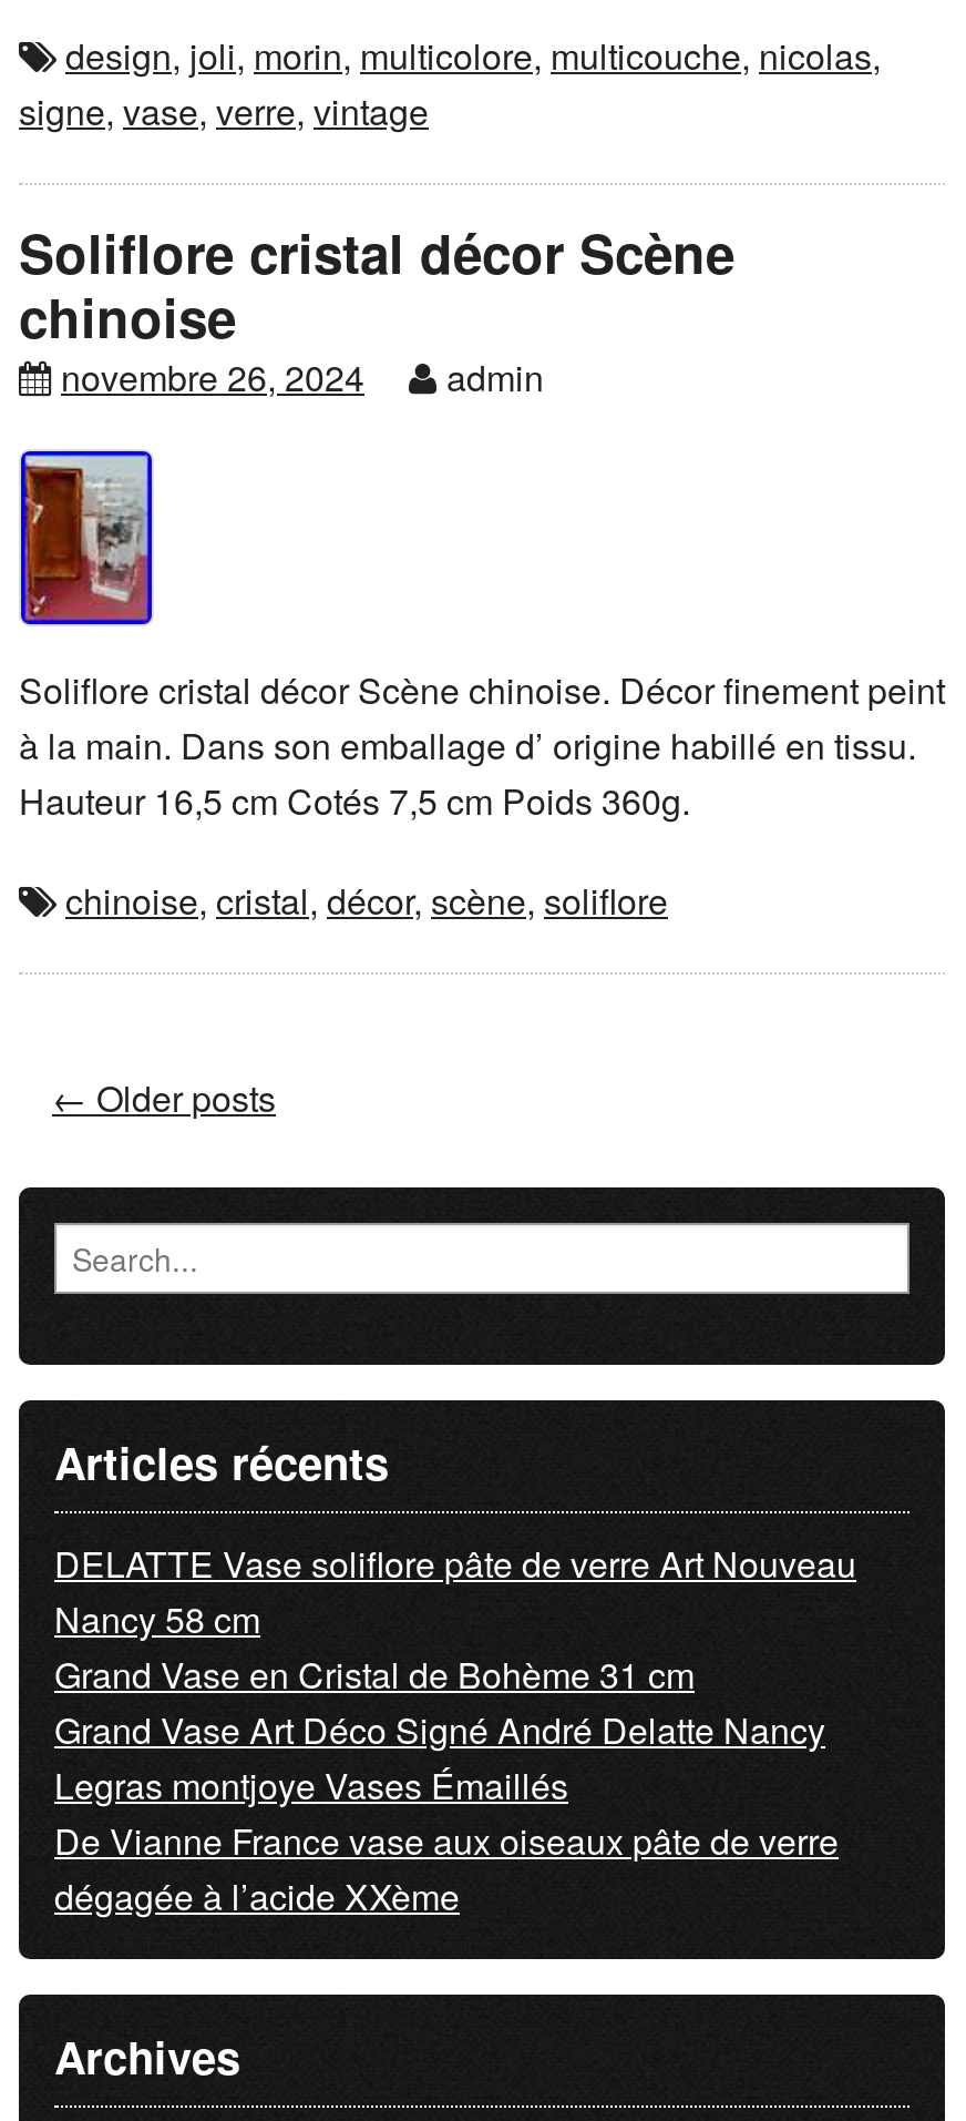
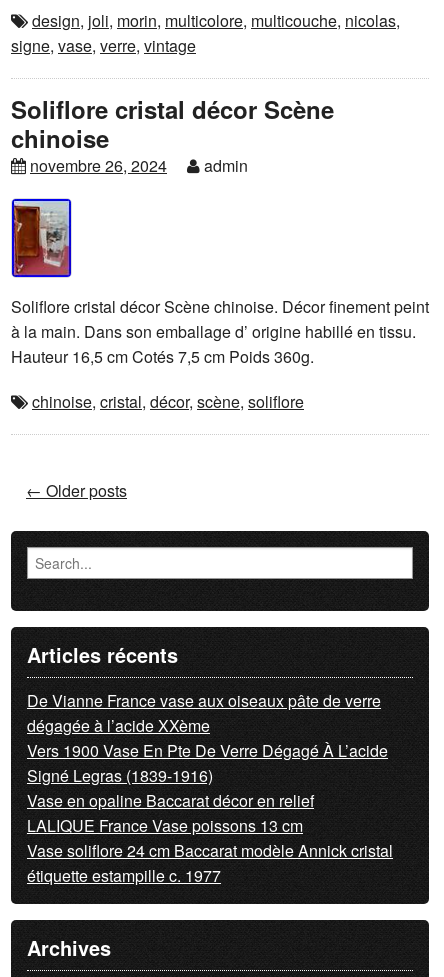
- DELATTE Vase soliflore pâte de verre Art Nouveau
- Nancy 58 cm
- Grand Vase en Cristal de Bohème 31 cm
- Grand Vase Art Déco Signé André Delatte Nancy
- Legras montjoye Vases Émaillés

moved up: De Vianne France vase aux oiseaux pâte de verre | dégagée à l’acide XXème

+ Vers 1900 Vase En Pte De Verre Dégagé À L’acide
+ Signé Legras (1839-1916)
+ Vase en opaline Baccarat décor en relief
+ LALIQUE France Vase poissons 13 cm
+ Vase soliflore 24 cm Baccarat modèle Annick cristal
+ étiquette estampille c. 1977
